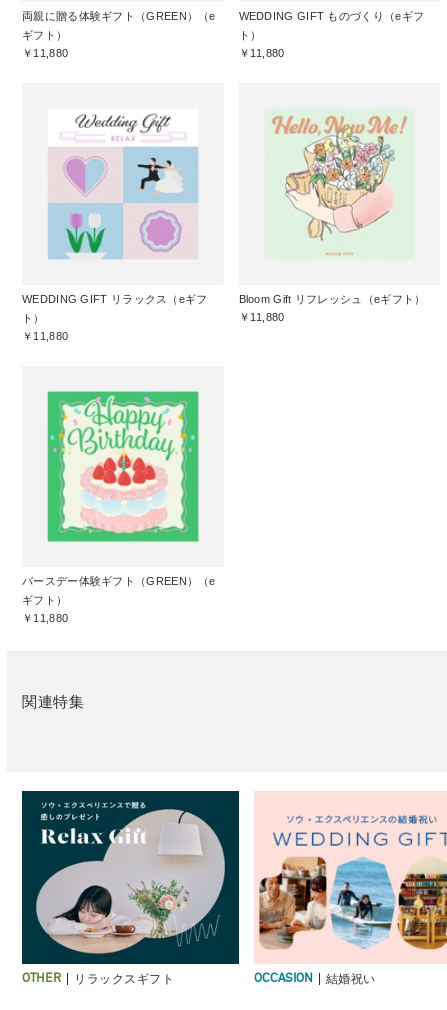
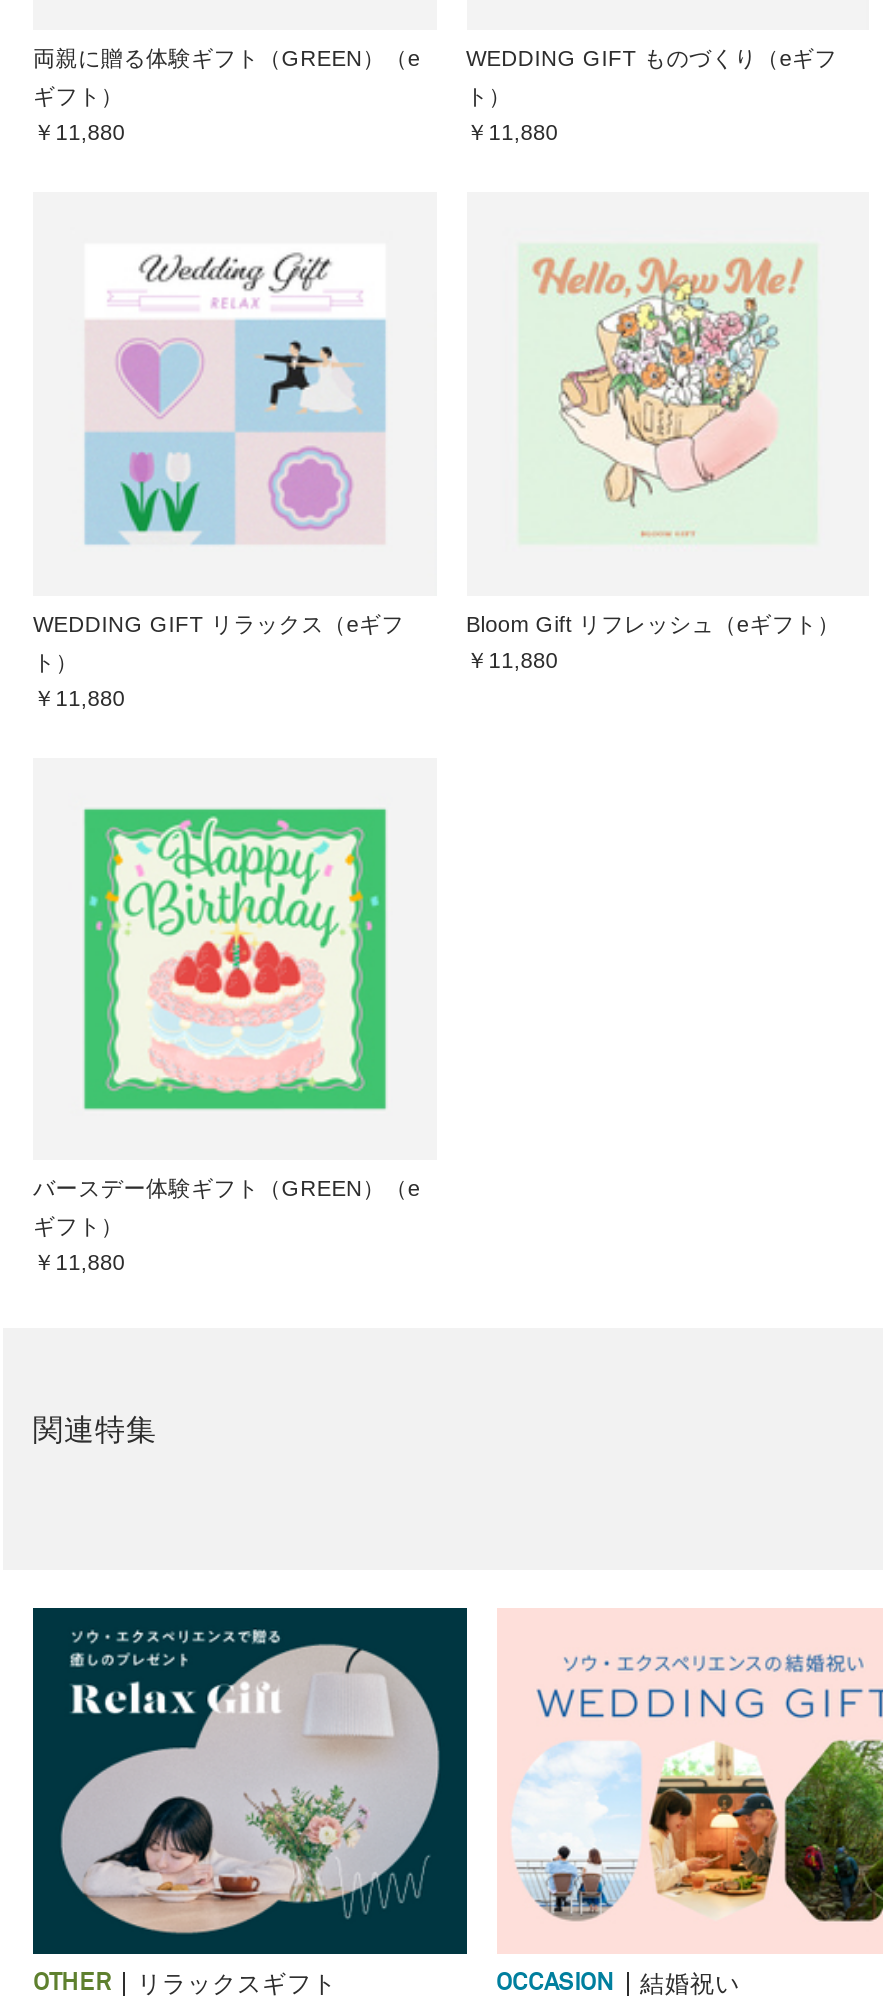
- [image]
+ [image]
